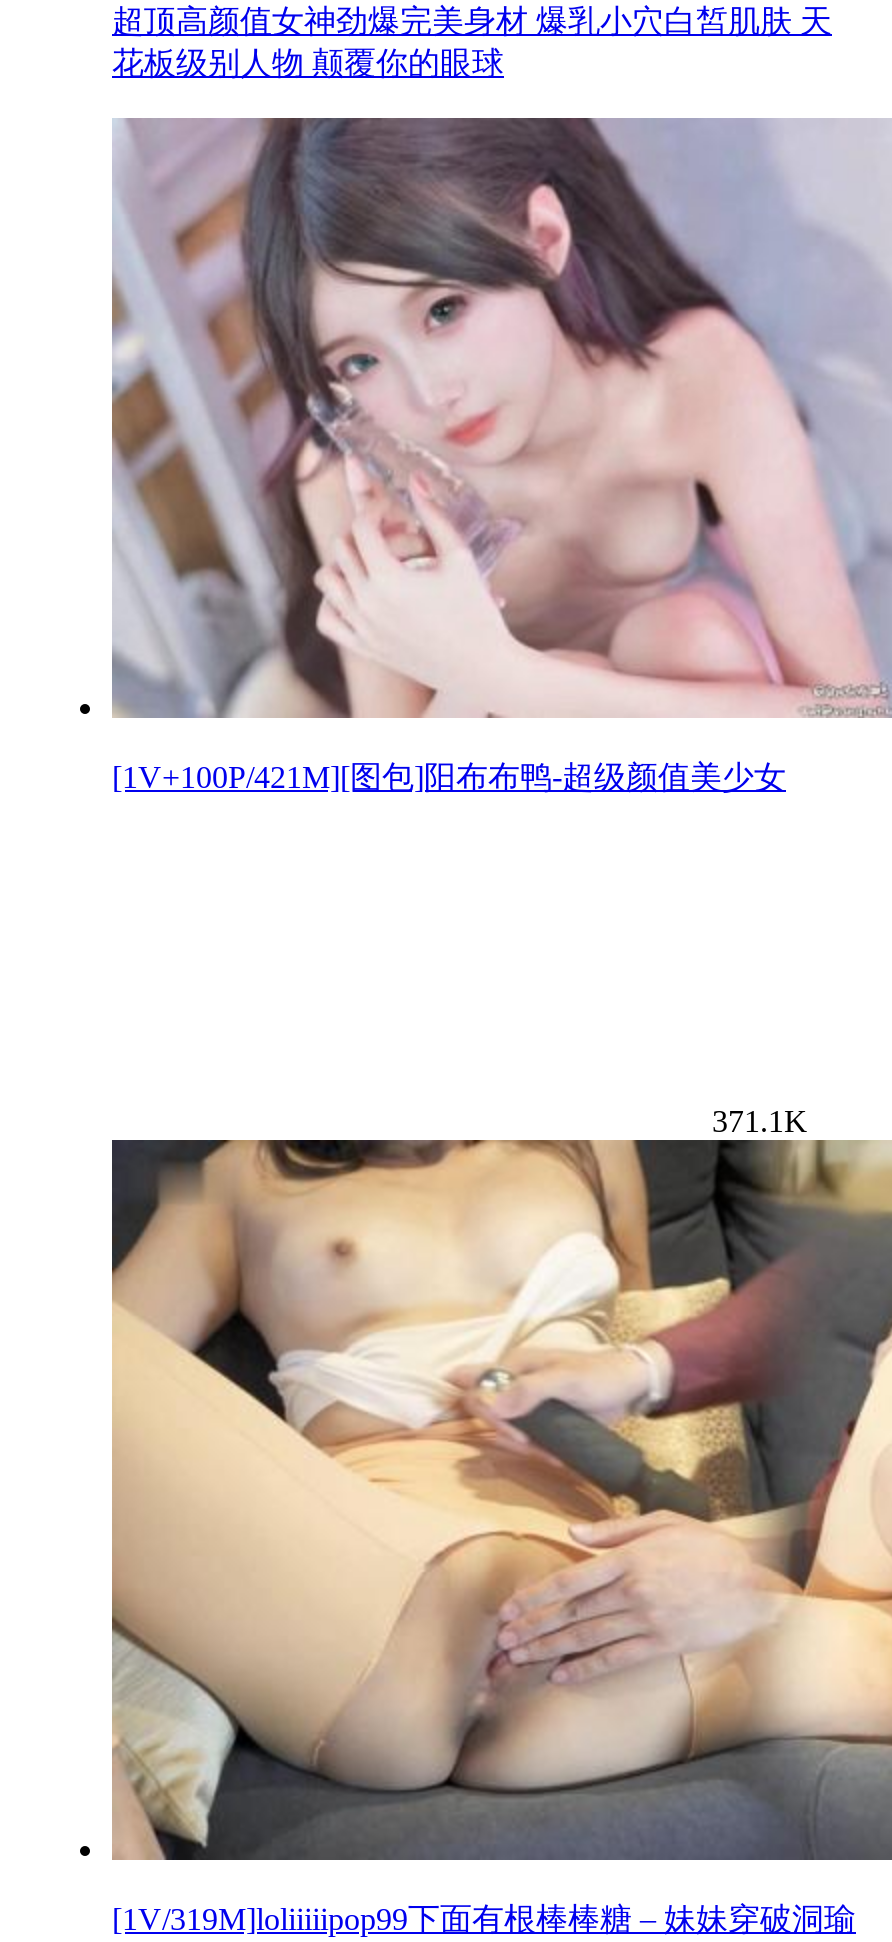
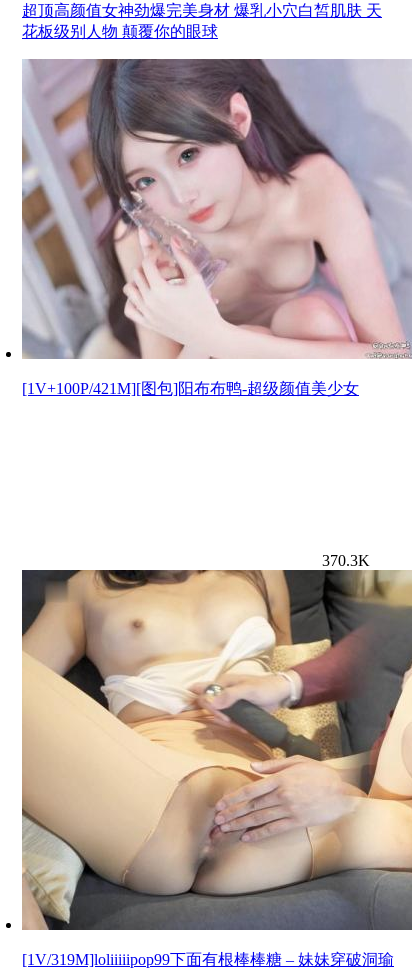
- 371.1K
+ 370.3K
